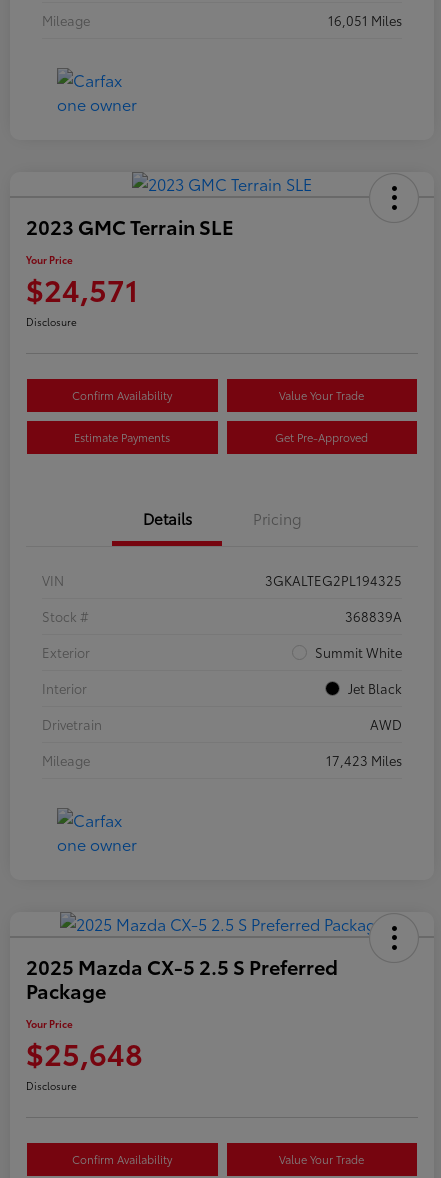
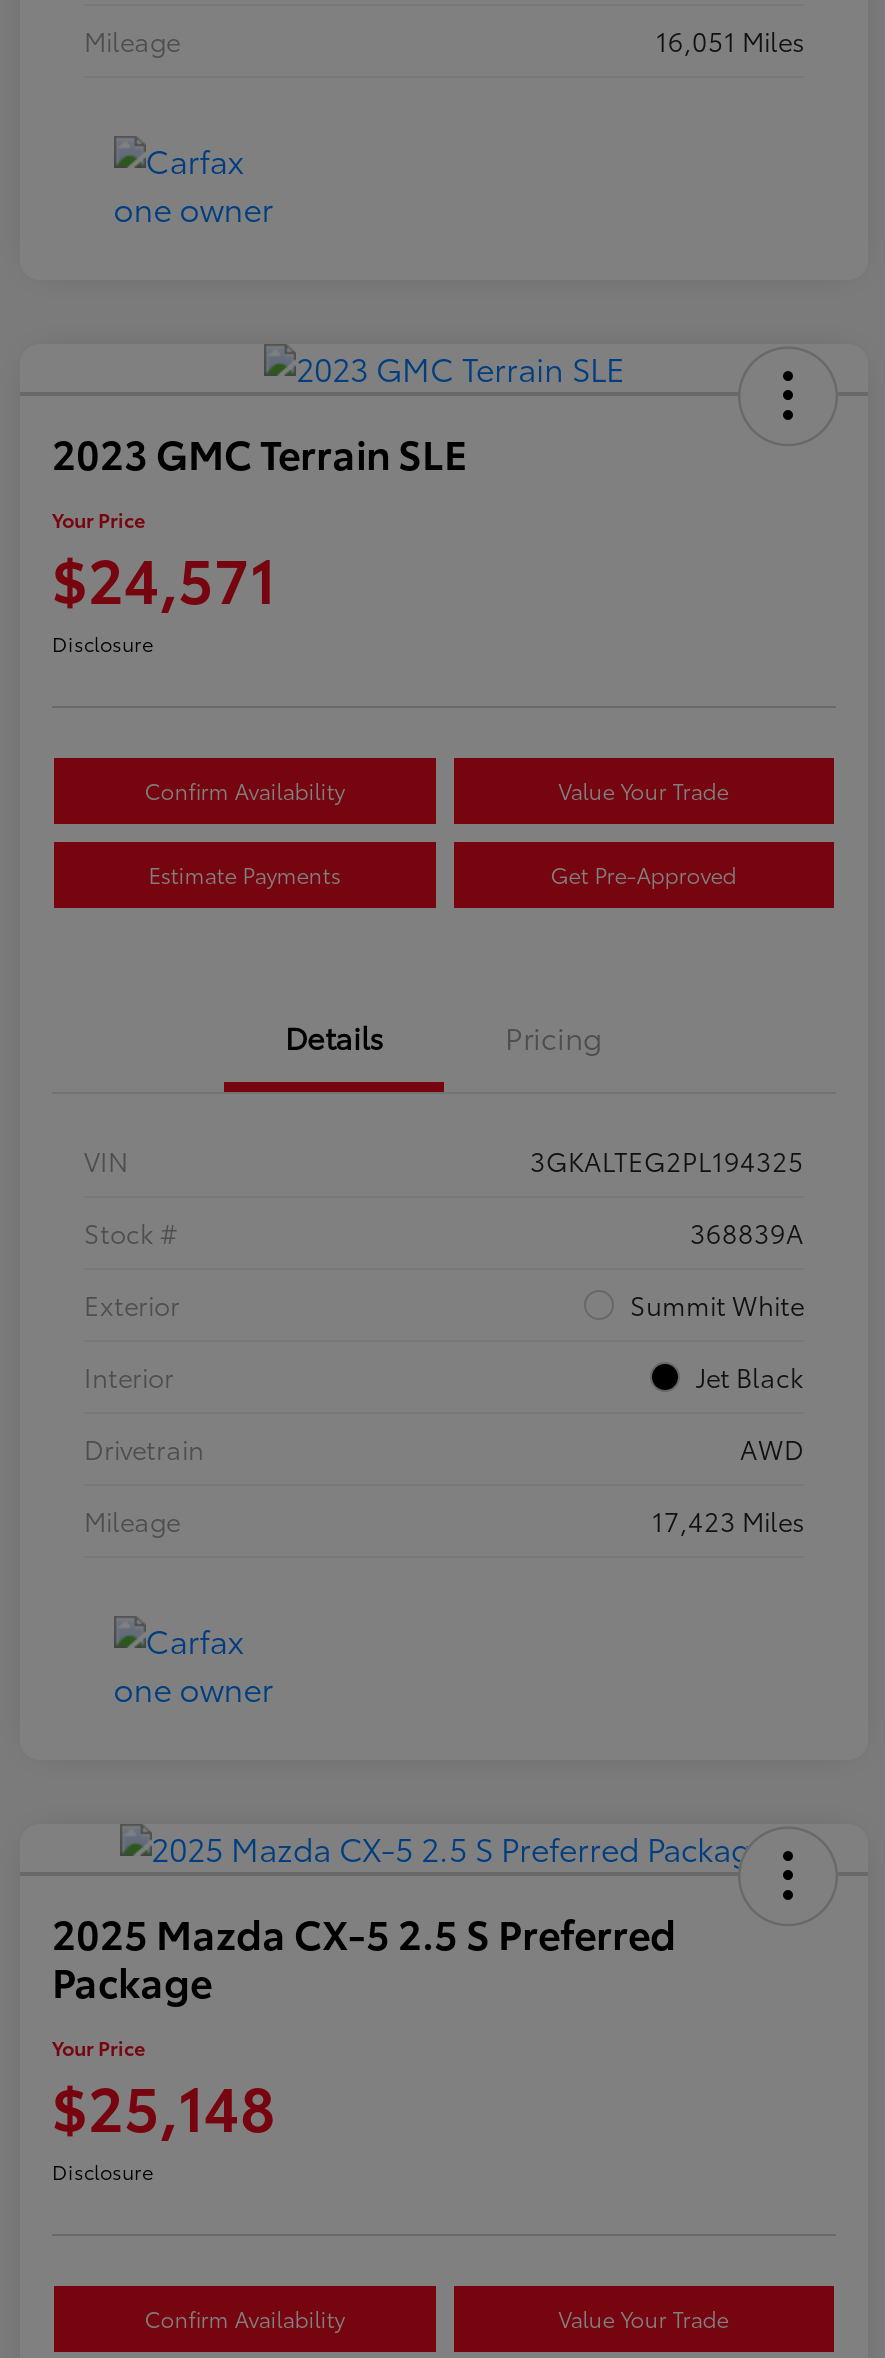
- $25,648
+ $25,148
